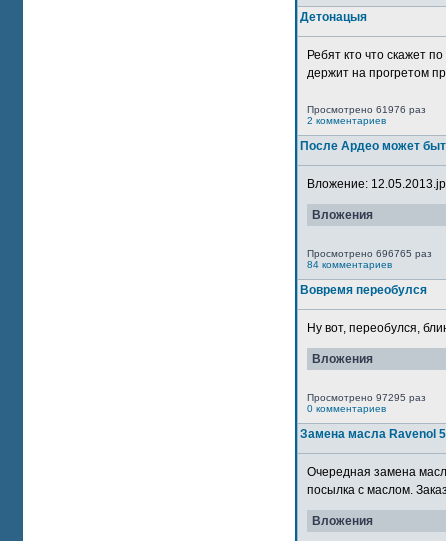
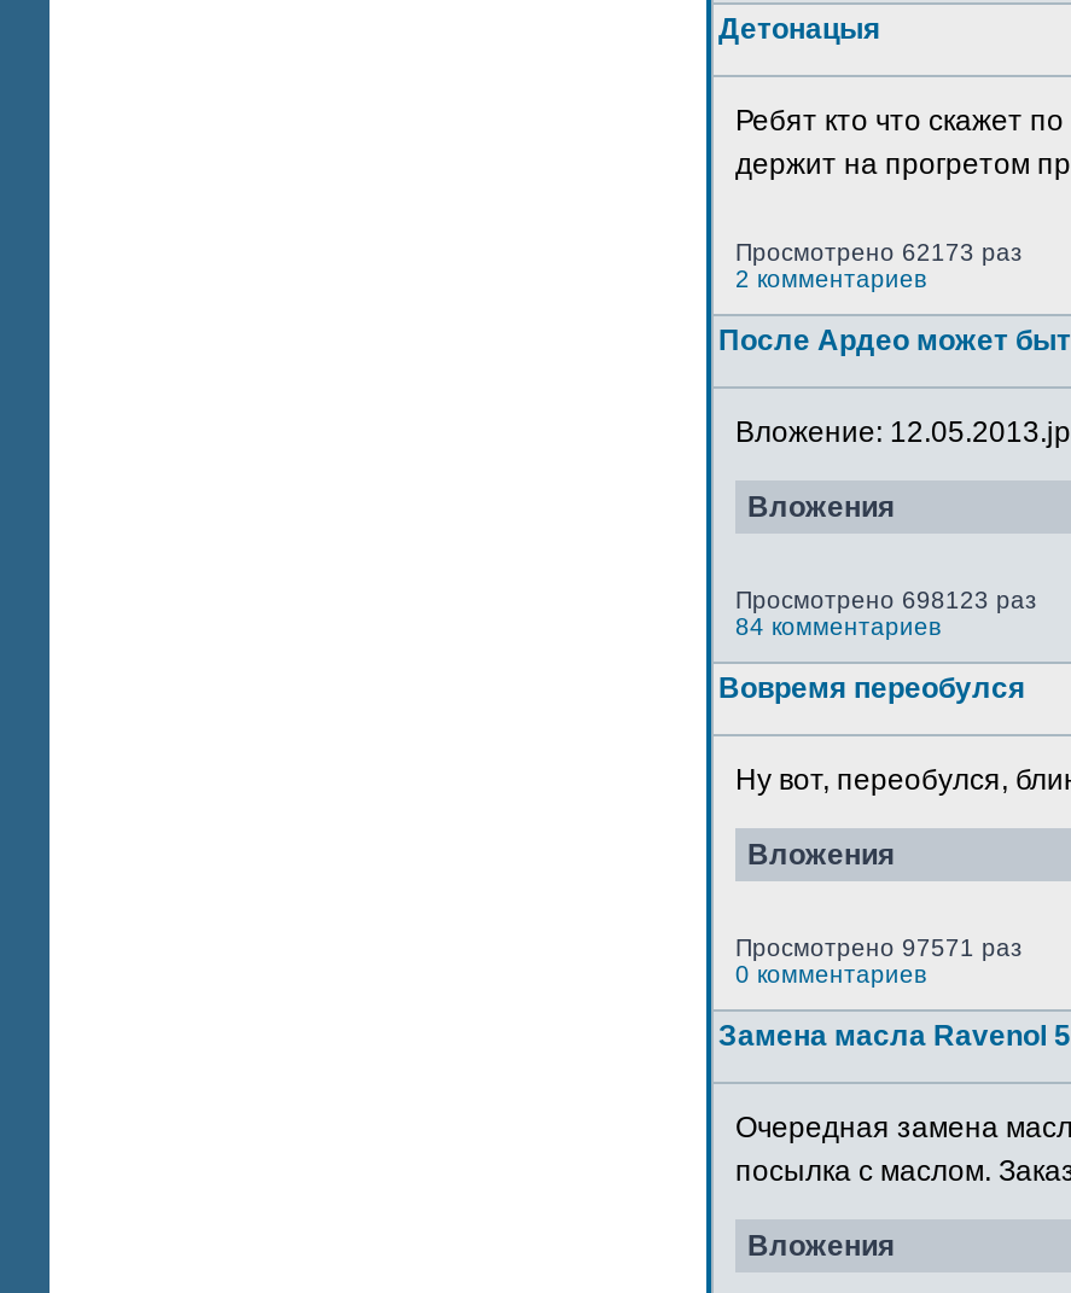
- Просмотрено 61976 раз
+ Просмотрено 62173 раз

- Просмотрено 696765 раз
+ Просмотрено 698123 раз

- Просмотрено 97295 раз
+ Просмотрено 97571 раз
